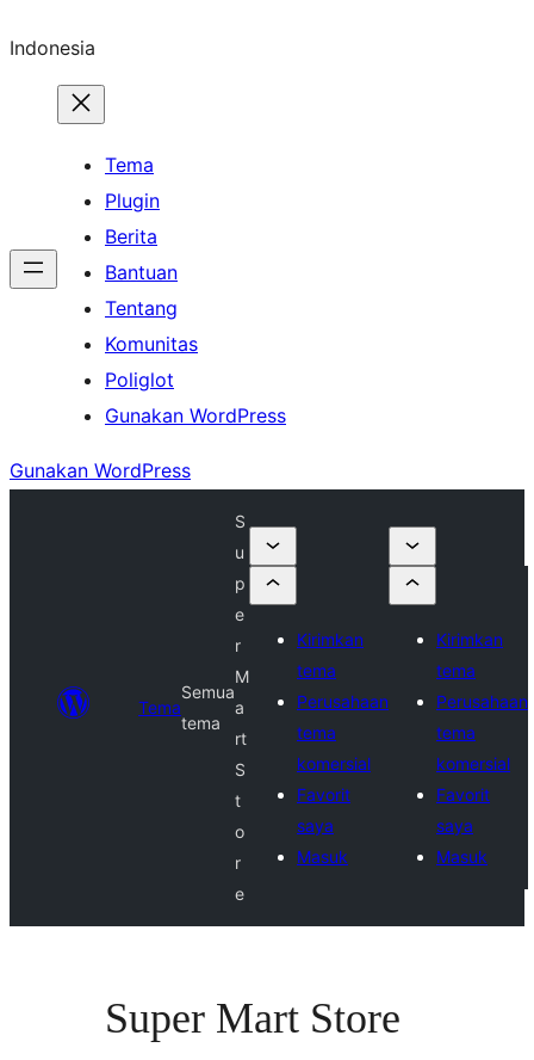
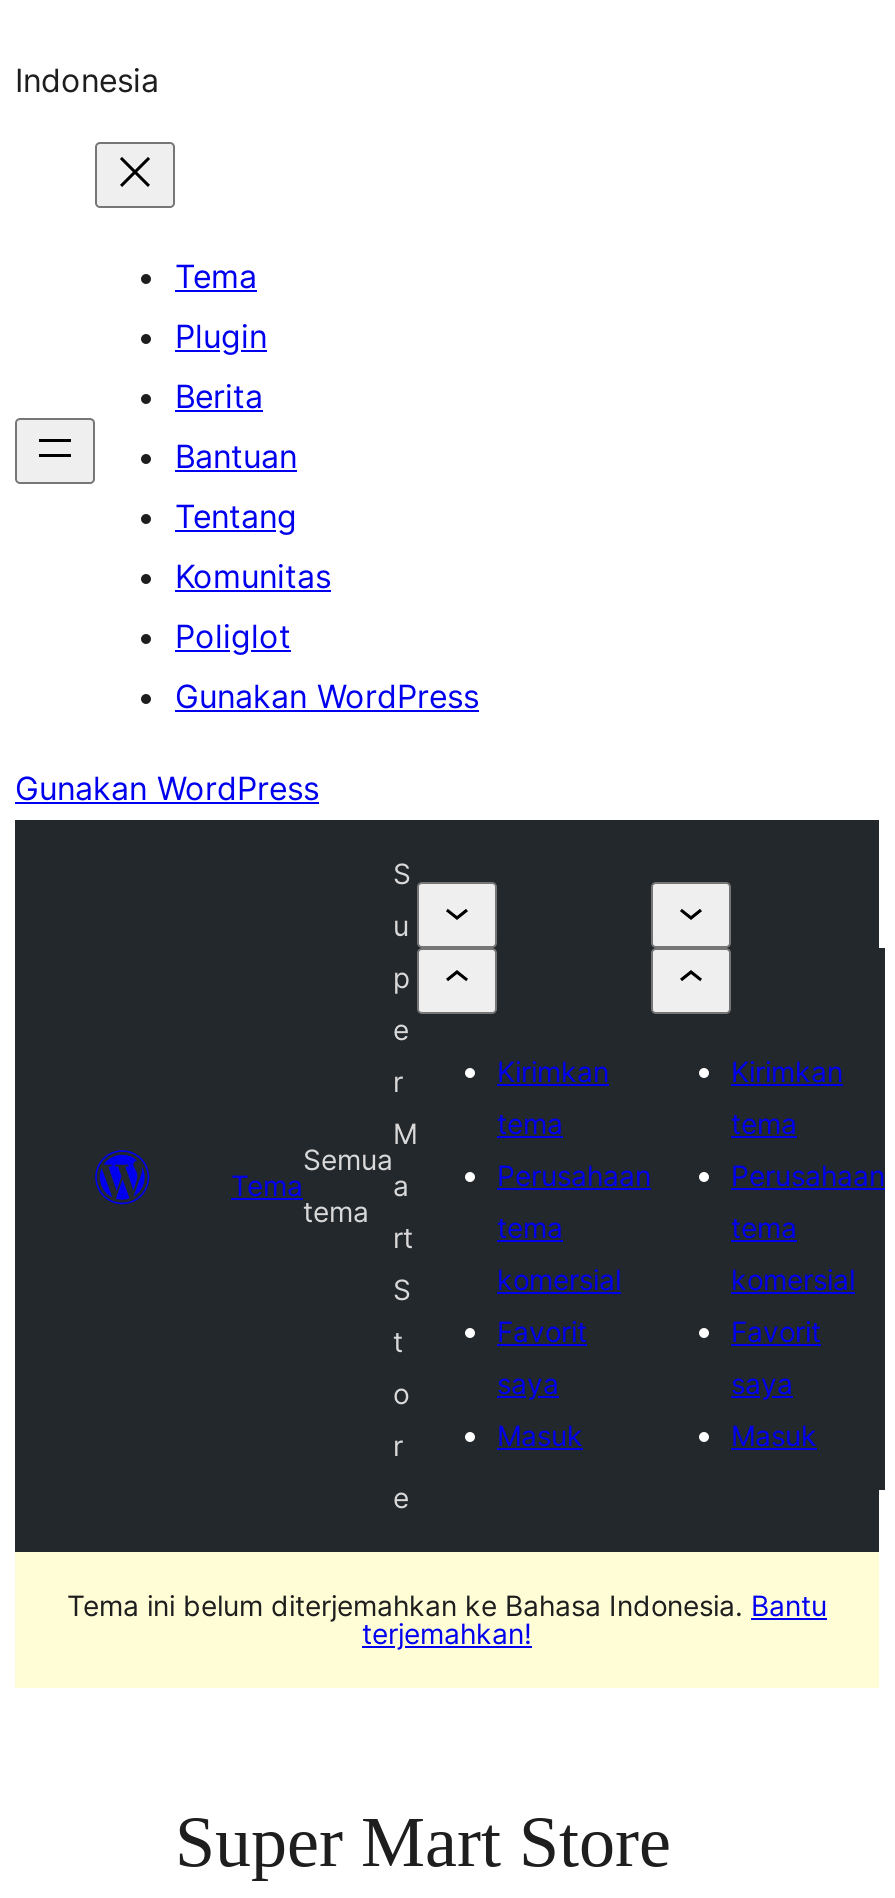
+ [image]
+ Tema ini belum diterjemahkan ke Bahasa Indonesia. Bantu
+ terjemahkan!
